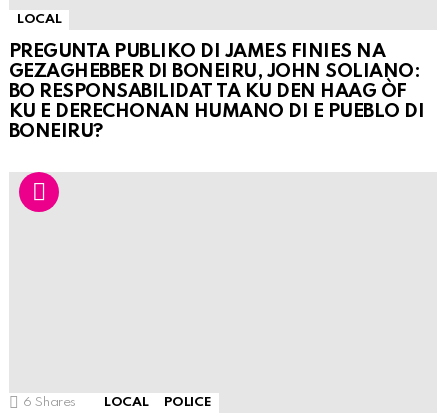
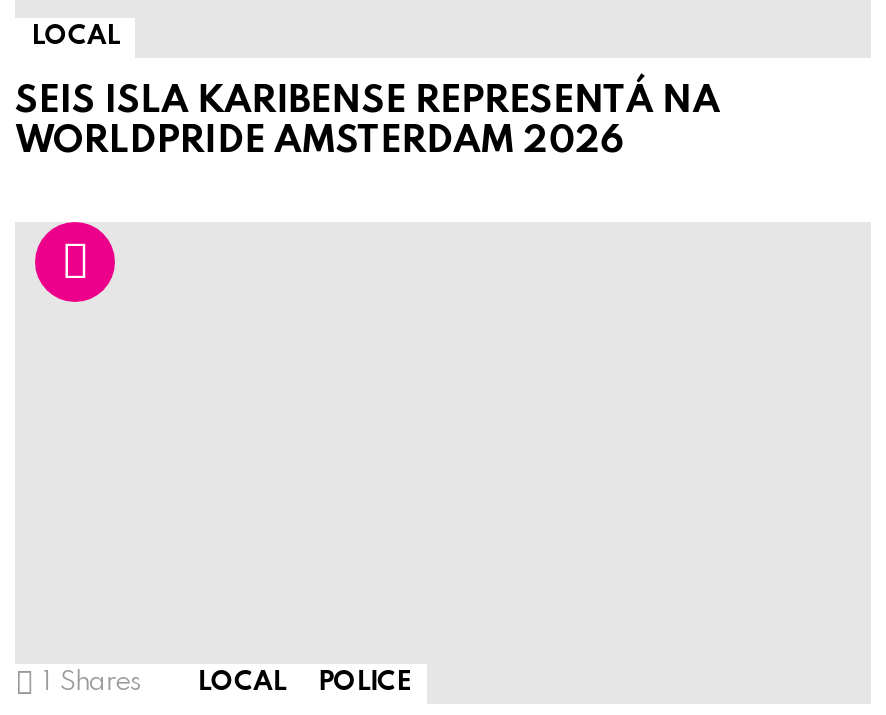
- PREGUNTA PUBLIKO DI JAMES FINIES NA
- GEZAGHEBBER DI BONEIRU, JOHN SOLIANO:
- BO RESPONSABILIDAT TA KU DEN HAAG ÒF
- KU E DERECHONAN HUMANO DI E PUEBLO DI
- BONEIRU?
+ SEIS ISLA KARIBENSE REPRESENTÁ NA
+ WORLDPRIDE AMSTERDAM 2026

- 6 Shares
+ 1 Shares
